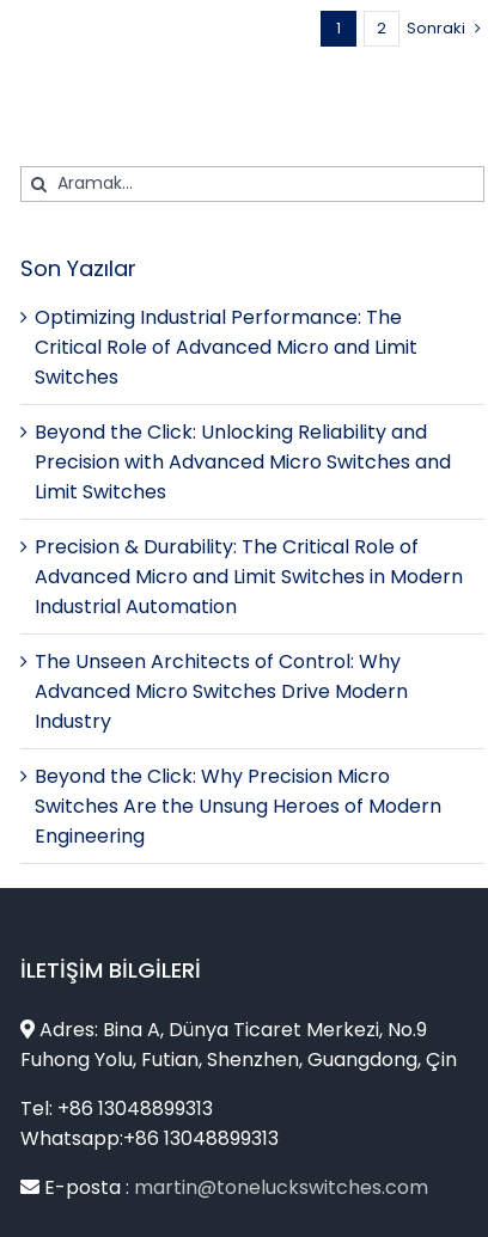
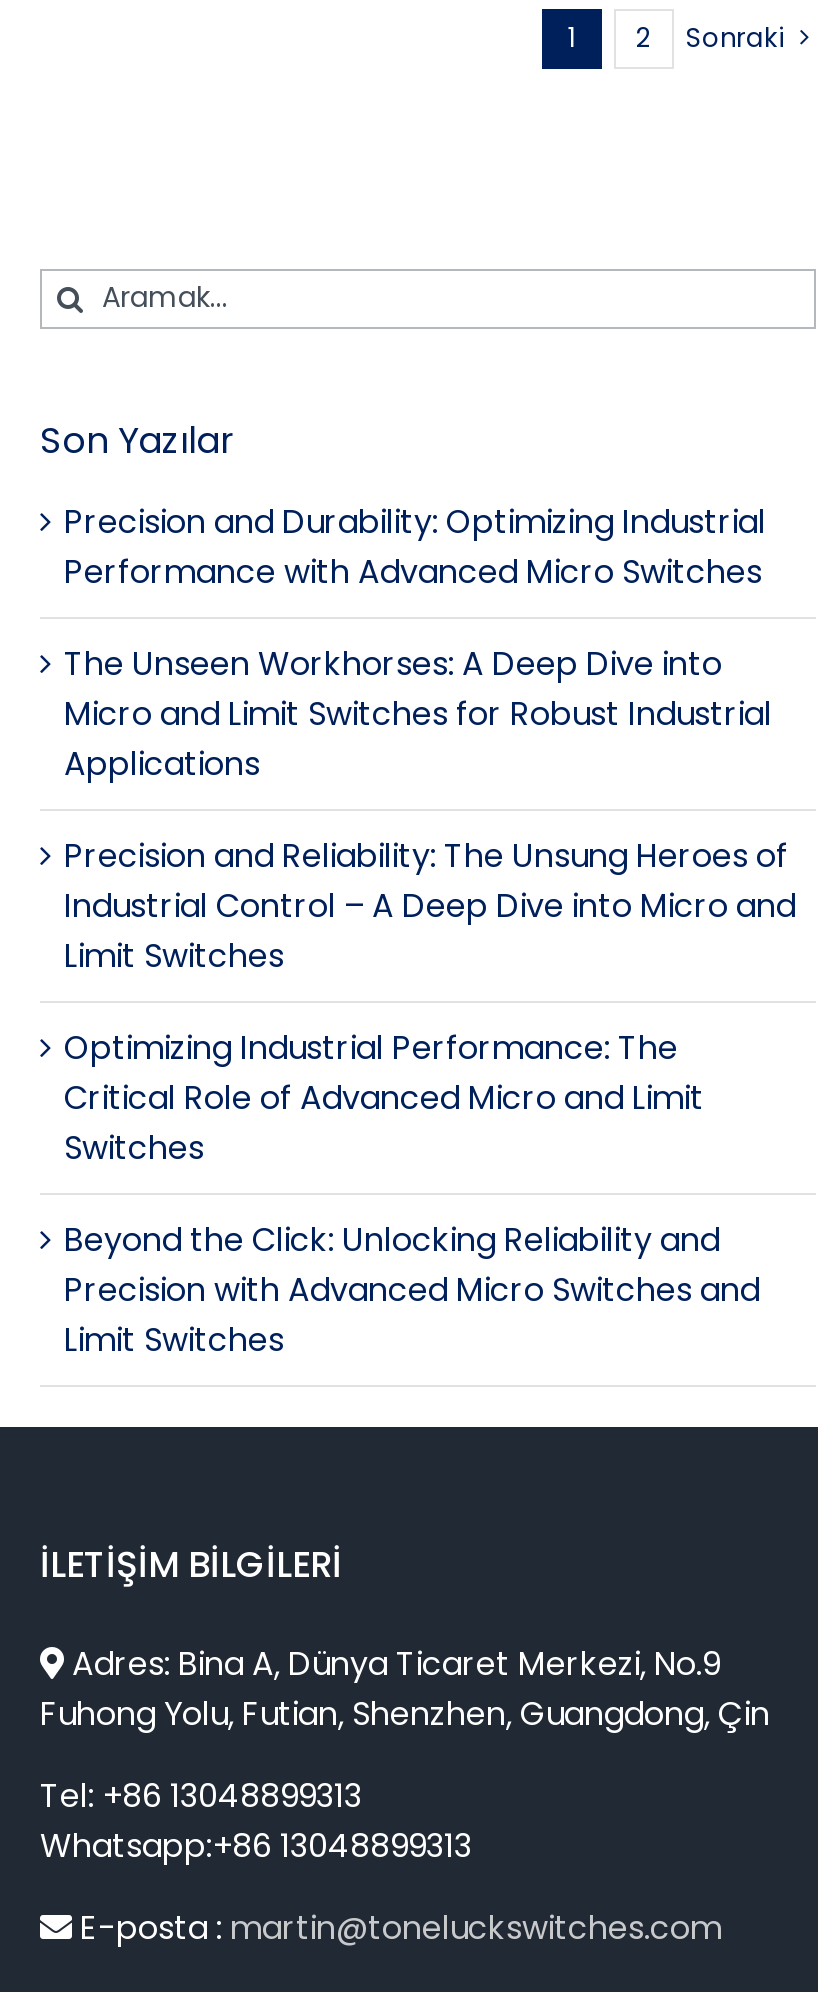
+ Precision and Durability: Optimizing Industrial
+ Performance with Advanced Micro Switches
+ The Unseen Workhorses: A Deep Dive into
+ Micro and Limit Switches for Robust Industrial
+ Applications
+ Precision and Reliability: The Unsung Heroes of
+ Industrial Control – A Deep Dive into Micro and
+ Limit Switches

moved down: Optimizing Industrial Performance: The | Critical Role of Advanced Micro and Limit | Switches | Beyond the Click: Unlocking Reliability and | Precision with Advanced Micro Switches and | Limit Switches

- Precision & Durability: The Critical Role of
- Advanced Micro and Limit Switches in Modern
- Industrial Automation
- The Unseen Architects of Control: Why
- Advanced Micro Switches Drive Modern
- Industry
- Beyond the Click: Why Precision Micro
- Switches Are the Unsung Heroes of Modern
- Engineering
